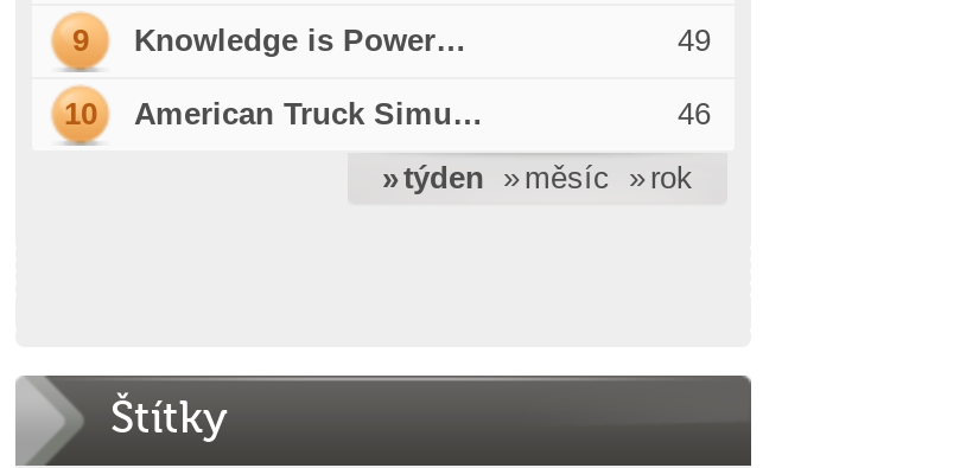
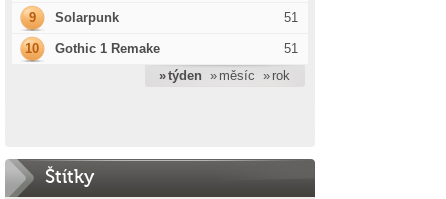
- Knowledge is Power…
- 49
+ Solarpunk
+ 51

- American Truck Simu…
- 46
+ Gothic 1 Remake
+ 51
